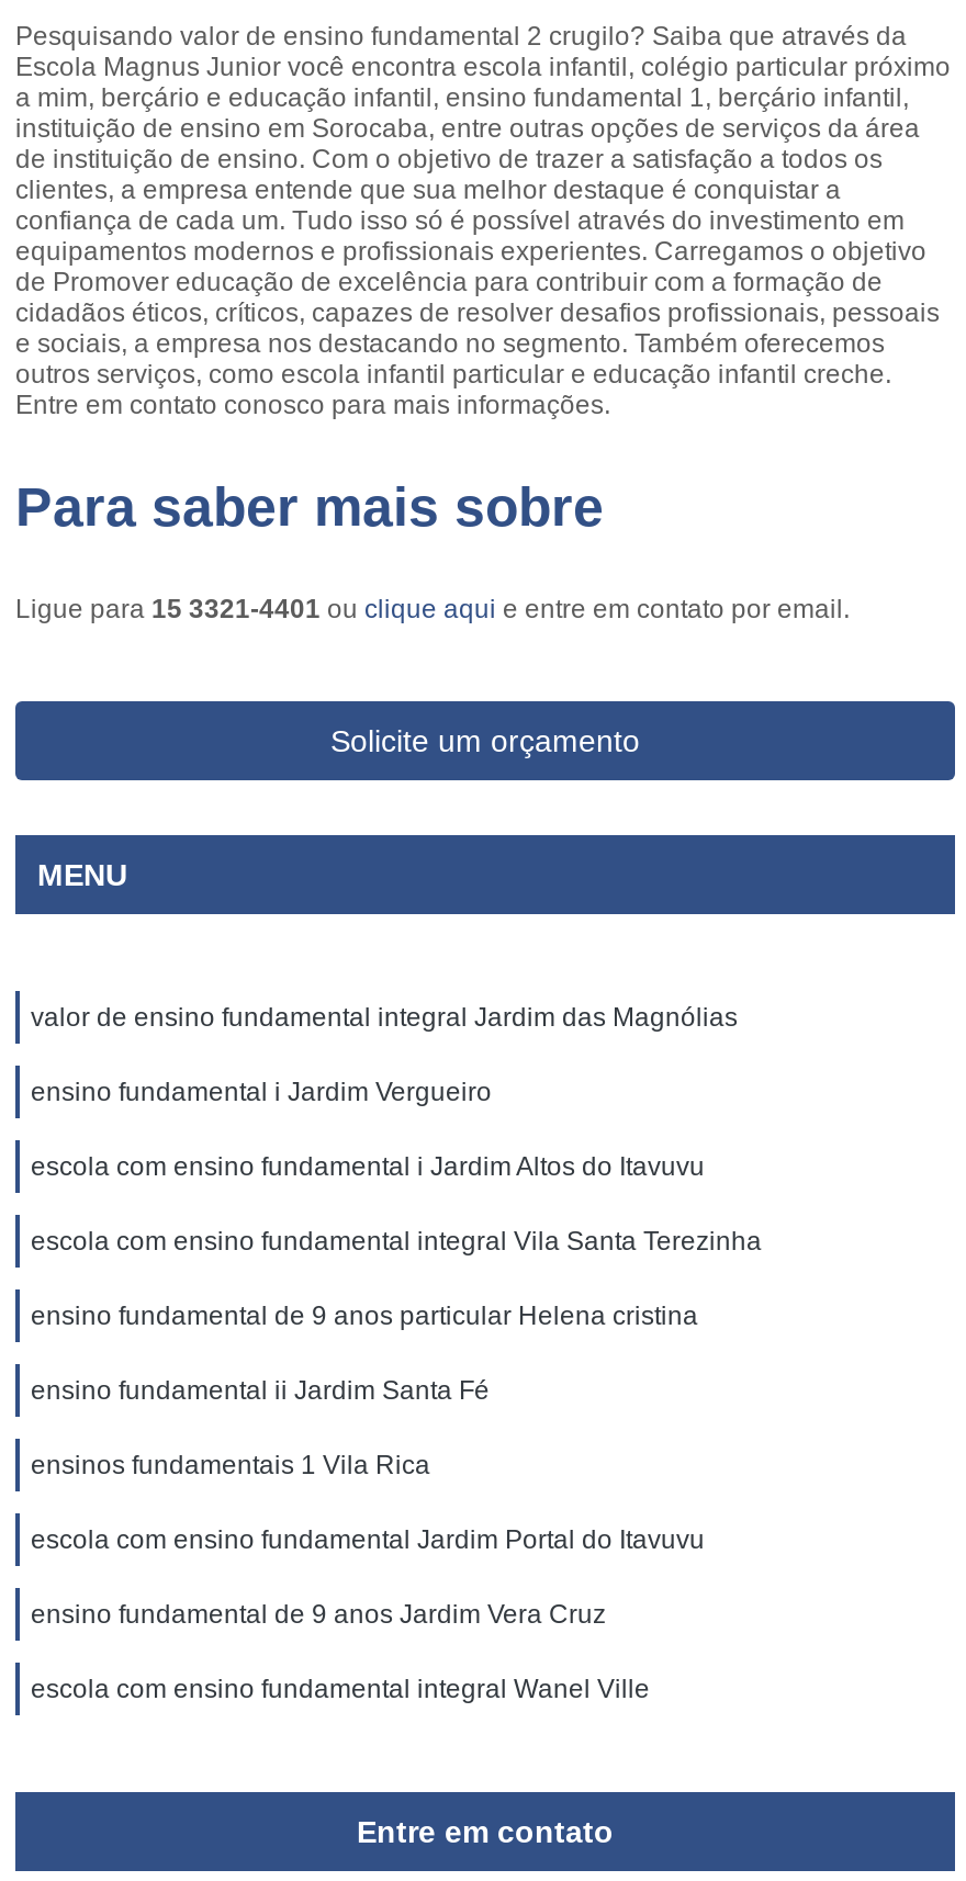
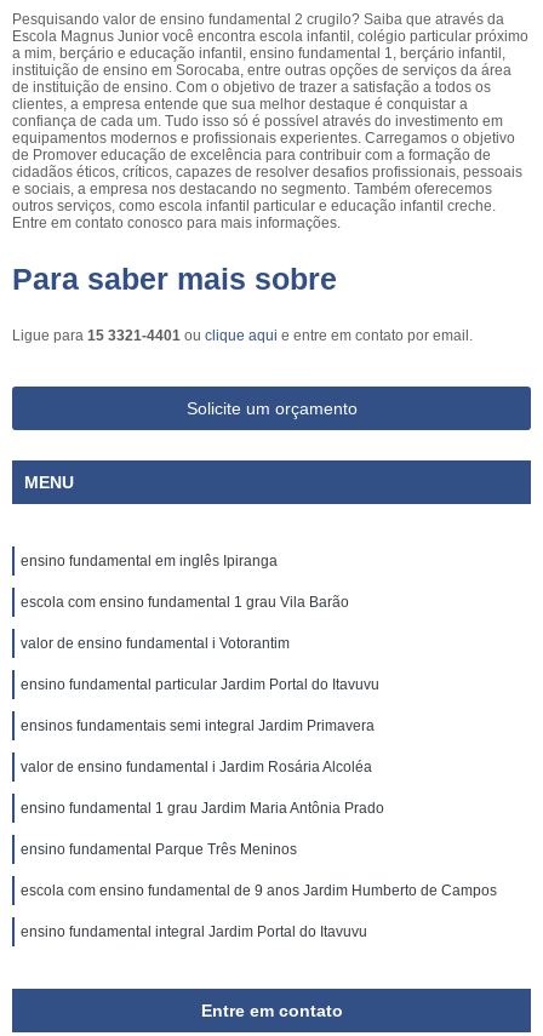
- valor de ensino fundamental integral Jardim das Magnólias
+ ensino fundamental em inglês Ipiranga

- ensino fundamental i Jardim Vergueiro
+ escola com ensino fundamental 1 grau Vila Barão

- escola com ensino fundamental i Jardim Altos do Itavuvu
+ valor de ensino fundamental i Votorantim

- escola com ensino fundamental integral Vila Santa Terezinha
+ ensino fundamental particular Jardim Portal do Itavuvu

- ensino fundamental de 9 anos particular Helena cristina
+ ensinos fundamentais semi integral Jardim Primavera

- ensino fundamental ii Jardim Santa Fé
+ valor de ensino fundamental i Jardim Rosária Alcoléa

- ensinos fundamentais 1 Vila Rica
+ ensino fundamental 1 grau Jardim Maria Antônia Prado

- escola com ensino fundamental Jardim Portal do Itavuvu
+ ensino fundamental Parque Três Meninos

- ensino fundamental de 9 anos Jardim Vera Cruz
+ escola com ensino fundamental de 9 anos Jardim Humberto de Campos

- escola com ensino fundamental integral Wanel Ville
+ ensino fundamental integral Jardim Portal do Itavuvu
